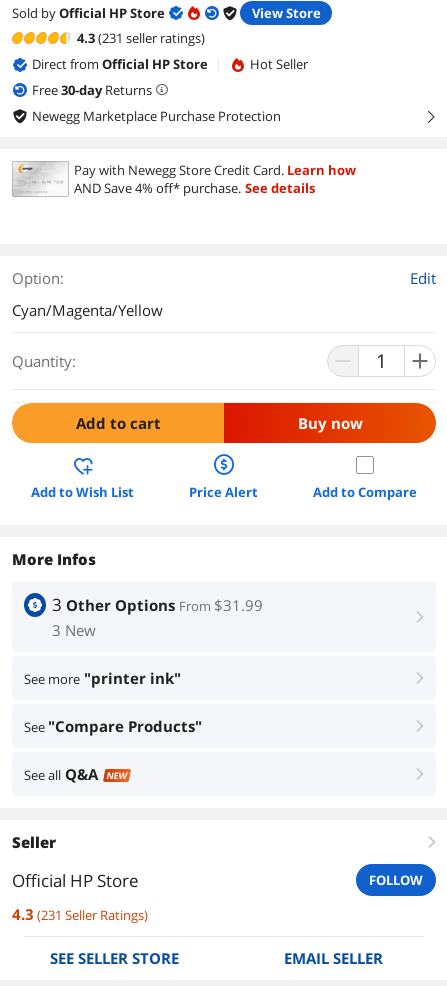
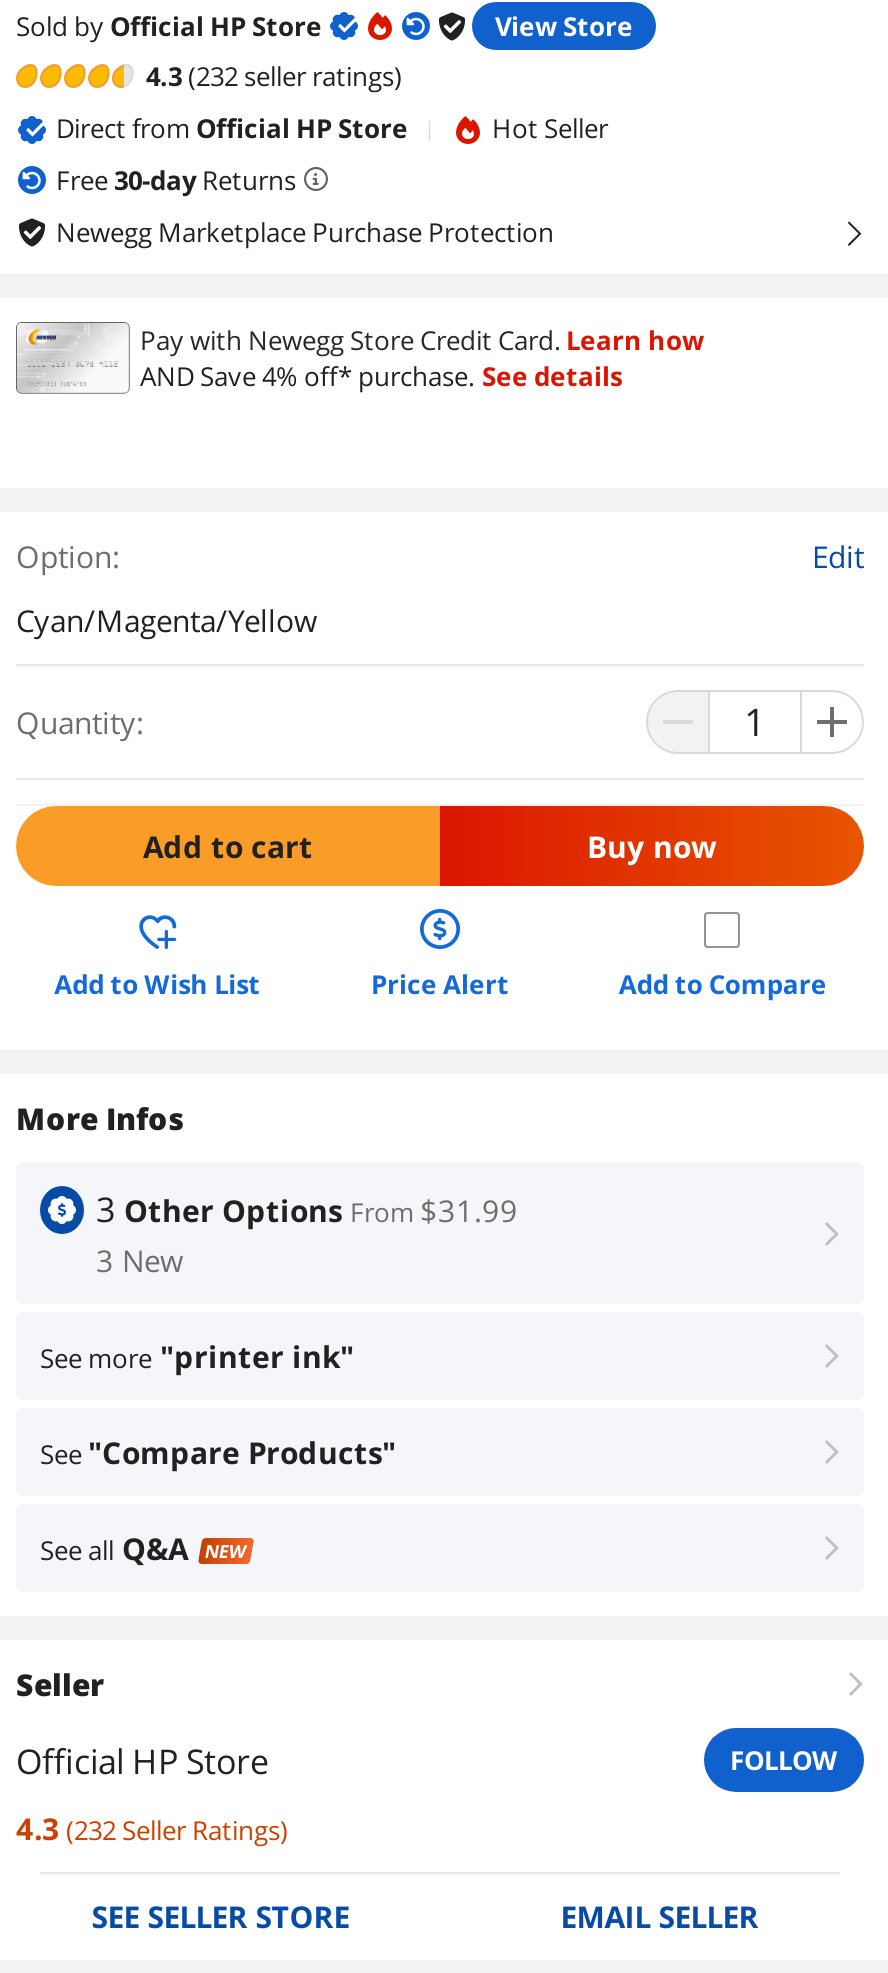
- 4.3 (231 seller ratings)
+ 4.3 (232 seller ratings)

- 4.3 (231 Seller Ratings)
+ 4.3 (232 Seller Ratings)
